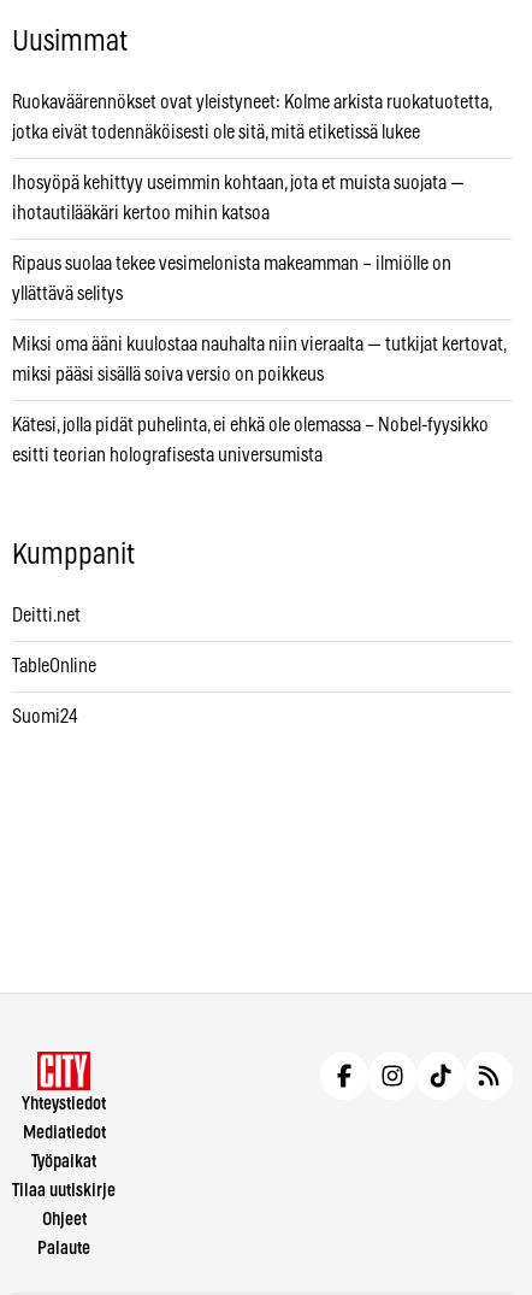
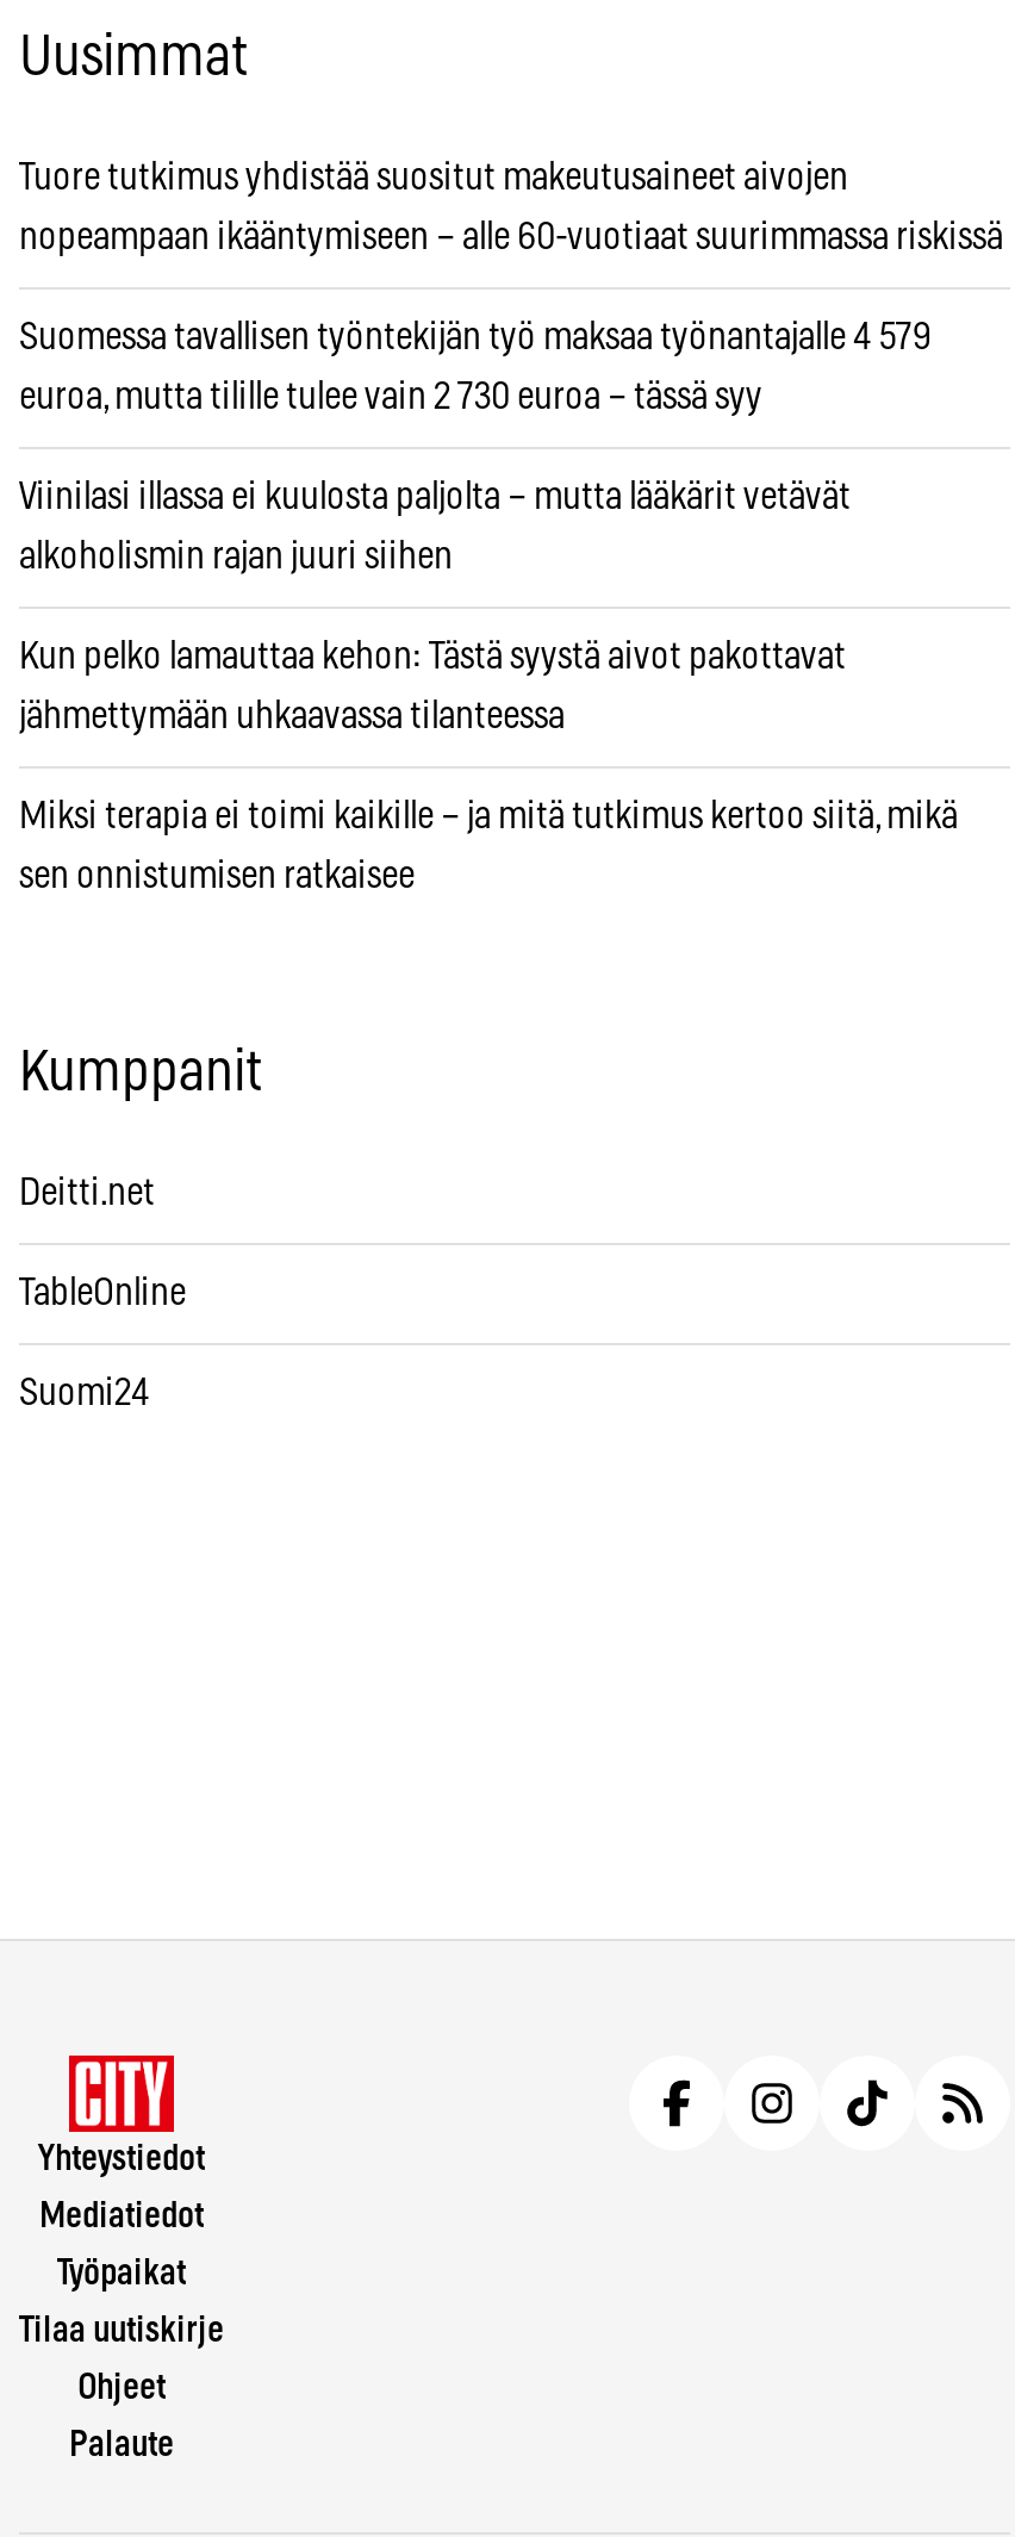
- Ruokaväärennökset ovat yleistyneet: Kolme arkista ruokatuotetta,
+ Tuore tutkimus yhdistää suositut makeutusaineet aivojen

- jotka eivät todennäköisesti ole sitä, mitä etiketissä lukee
+ nopeampaan ikääntymiseen – alle 60-vuotiaat suurimmassa riskissä

- Ihosyöpä kehittyy useimmin kohtaan, jota et muista suojata —
+ Suomessa tavallisen työntekijän työ maksaa työnantajalle 4 579

- ihotautilääkäri kertoo mihin katsoa
+ euroa, mutta tilille tulee vain 2 730 euroa – tässä syy

- Ripaus suolaa tekee vesimelonista makeamman – ilmiölle on
+ Viinilasi illassa ei kuulosta paljolta – mutta lääkärit vetävät

- yllättävä selitys
+ alkoholismin rajan juuri siihen

- Miksi oma ääni kuulostaa nauhalta niin vieraalta — tutkijat kertovat,
+ Kun pelko lamauttaa kehon: Tästä syystä aivot pakottavat

- miksi pääsi sisällä soiva versio on poikkeus
+ jähmettymään uhkaavassa tilanteessa

- Kätesi, jolla pidät puhelinta, ei ehkä ole olemassa – Nobel-fyysikko
+ Miksi terapia ei toimi kaikille – ja mitä tutkimus kertoo siitä, mikä

- esitti teorian holografisesta universumista
+ sen onnistumisen ratkaisee
